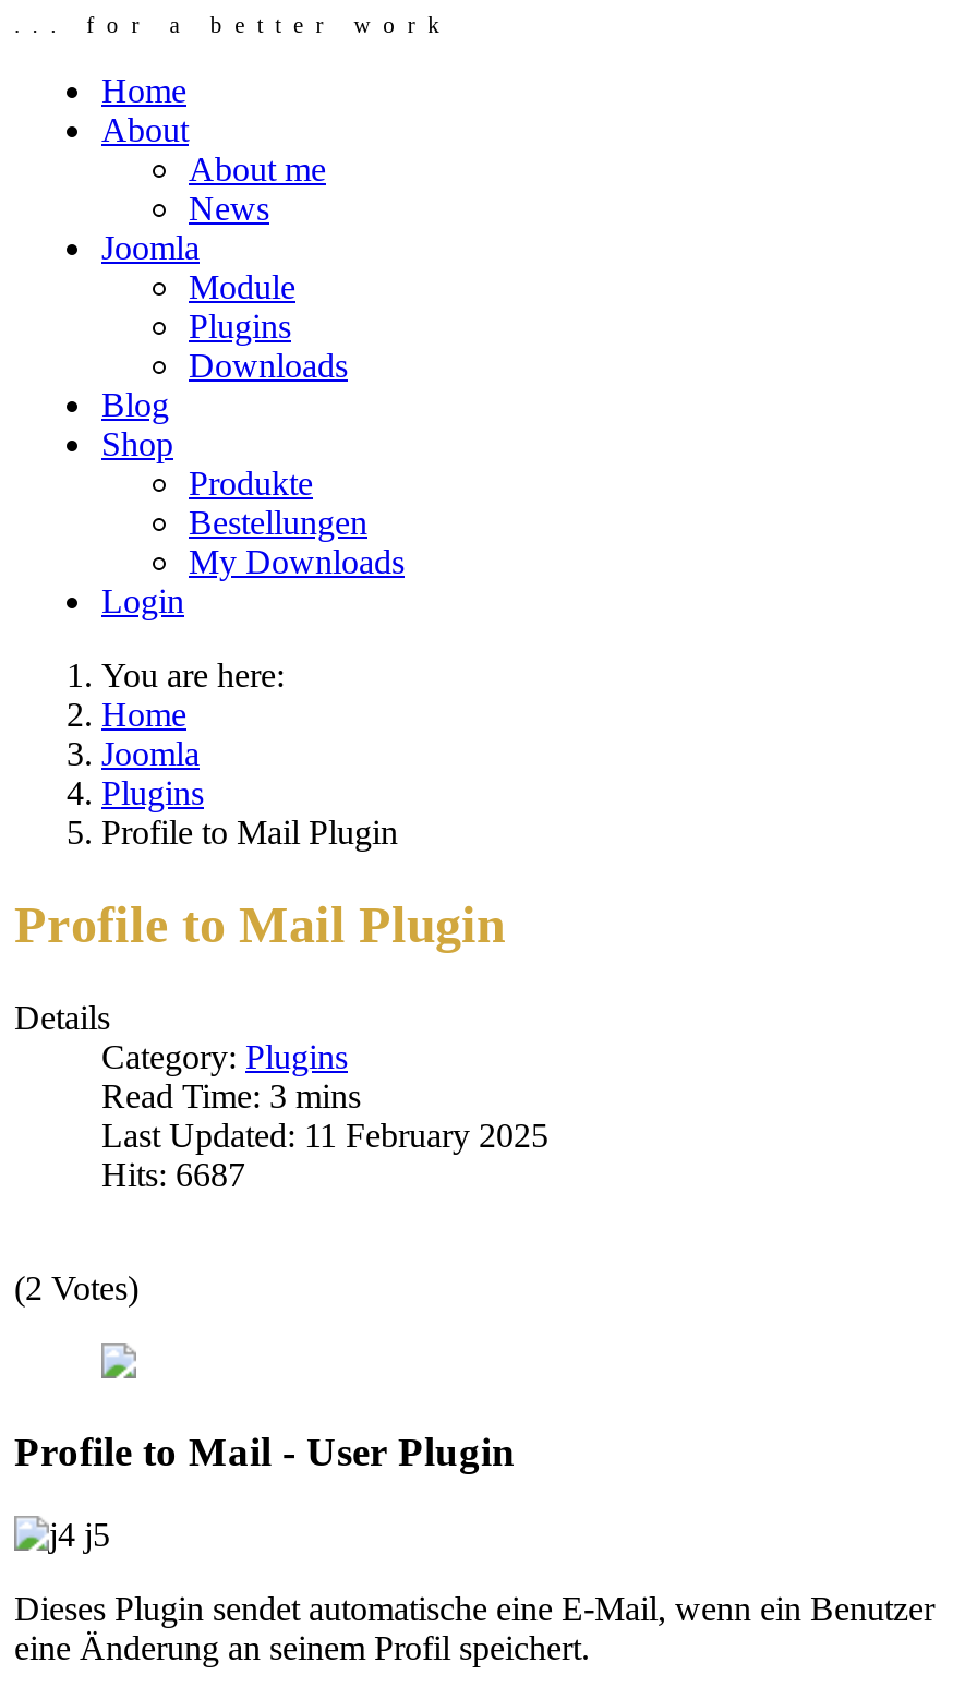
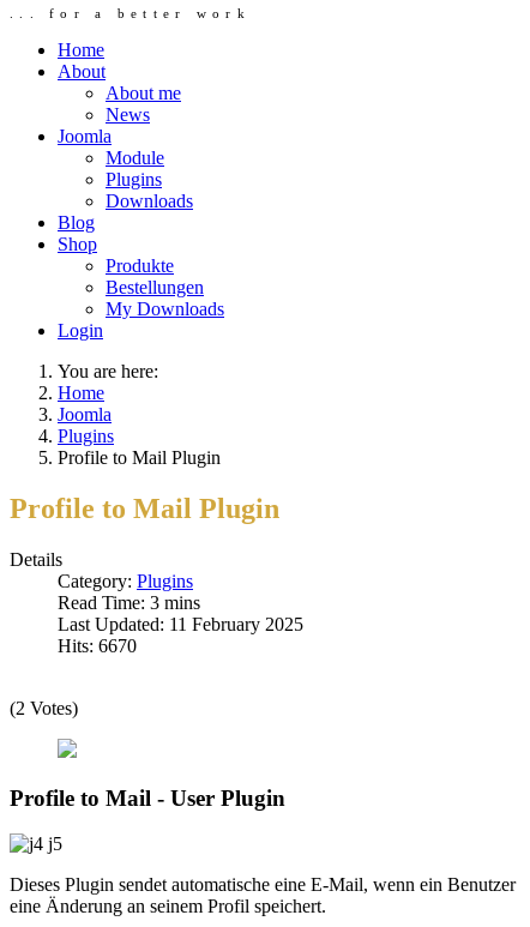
- Hits: 6687
+ Hits: 6670
